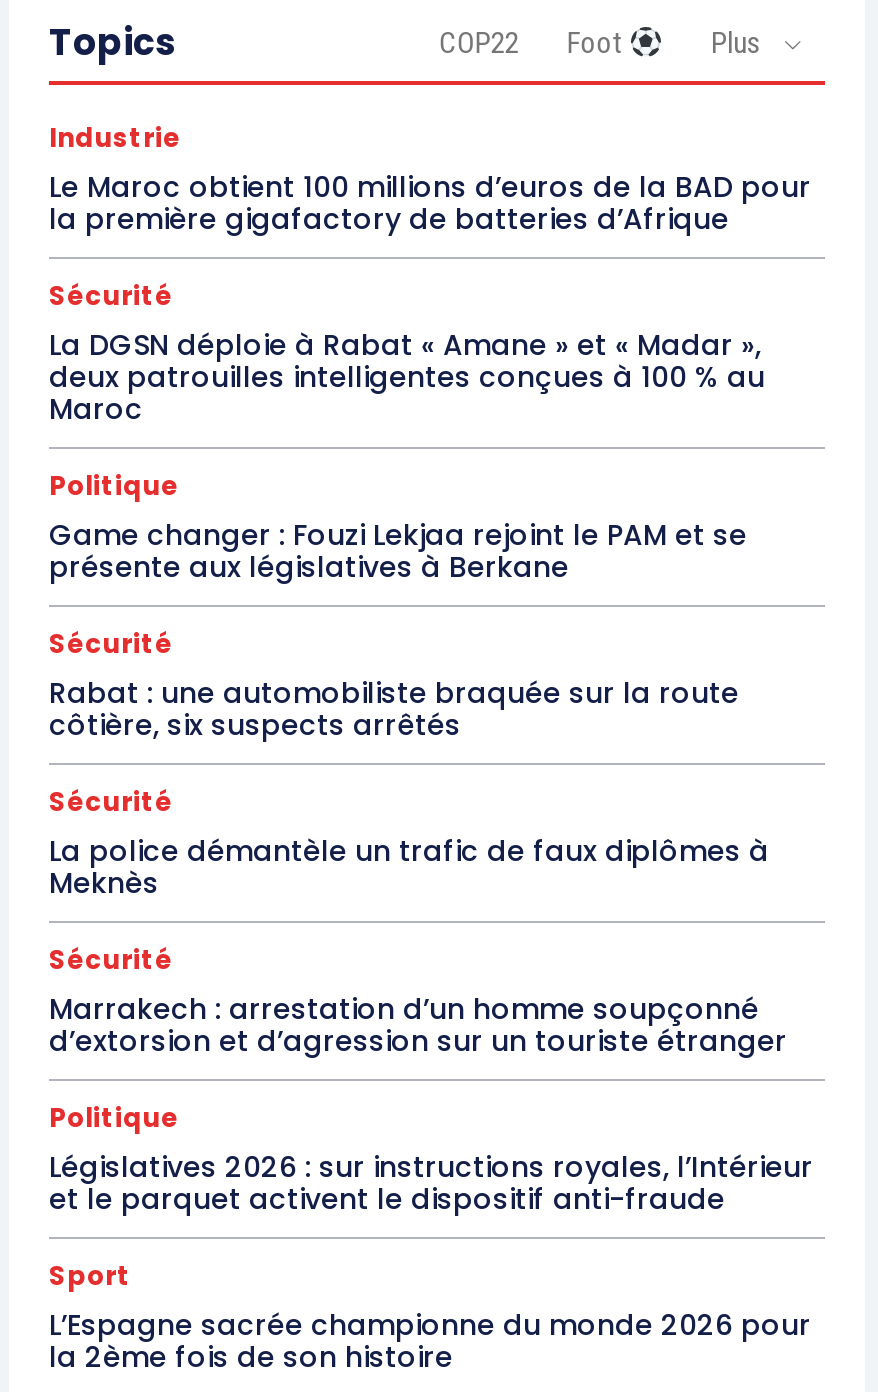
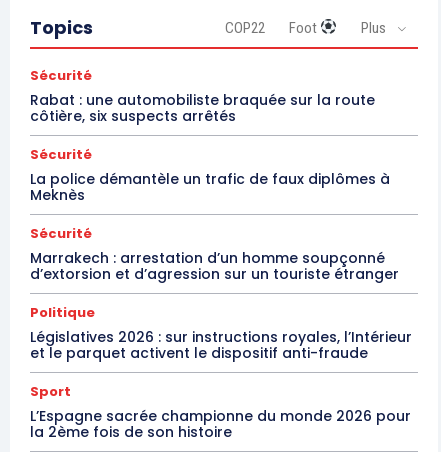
- Industrie
- Le Maroc obtient 100 millions d’euros de la BAD pour
- la première gigafactory de batteries d’Afrique
- Sécurité
- La DGSN déploie à Rabat « Amane » et « Madar »,
- deux patrouilles intelligentes conçues à 100 % au
- Maroc
- Politique
- Game changer : Fouzi Lekjaa rejoint le PAM et se
- présente aux législatives à Berkane
